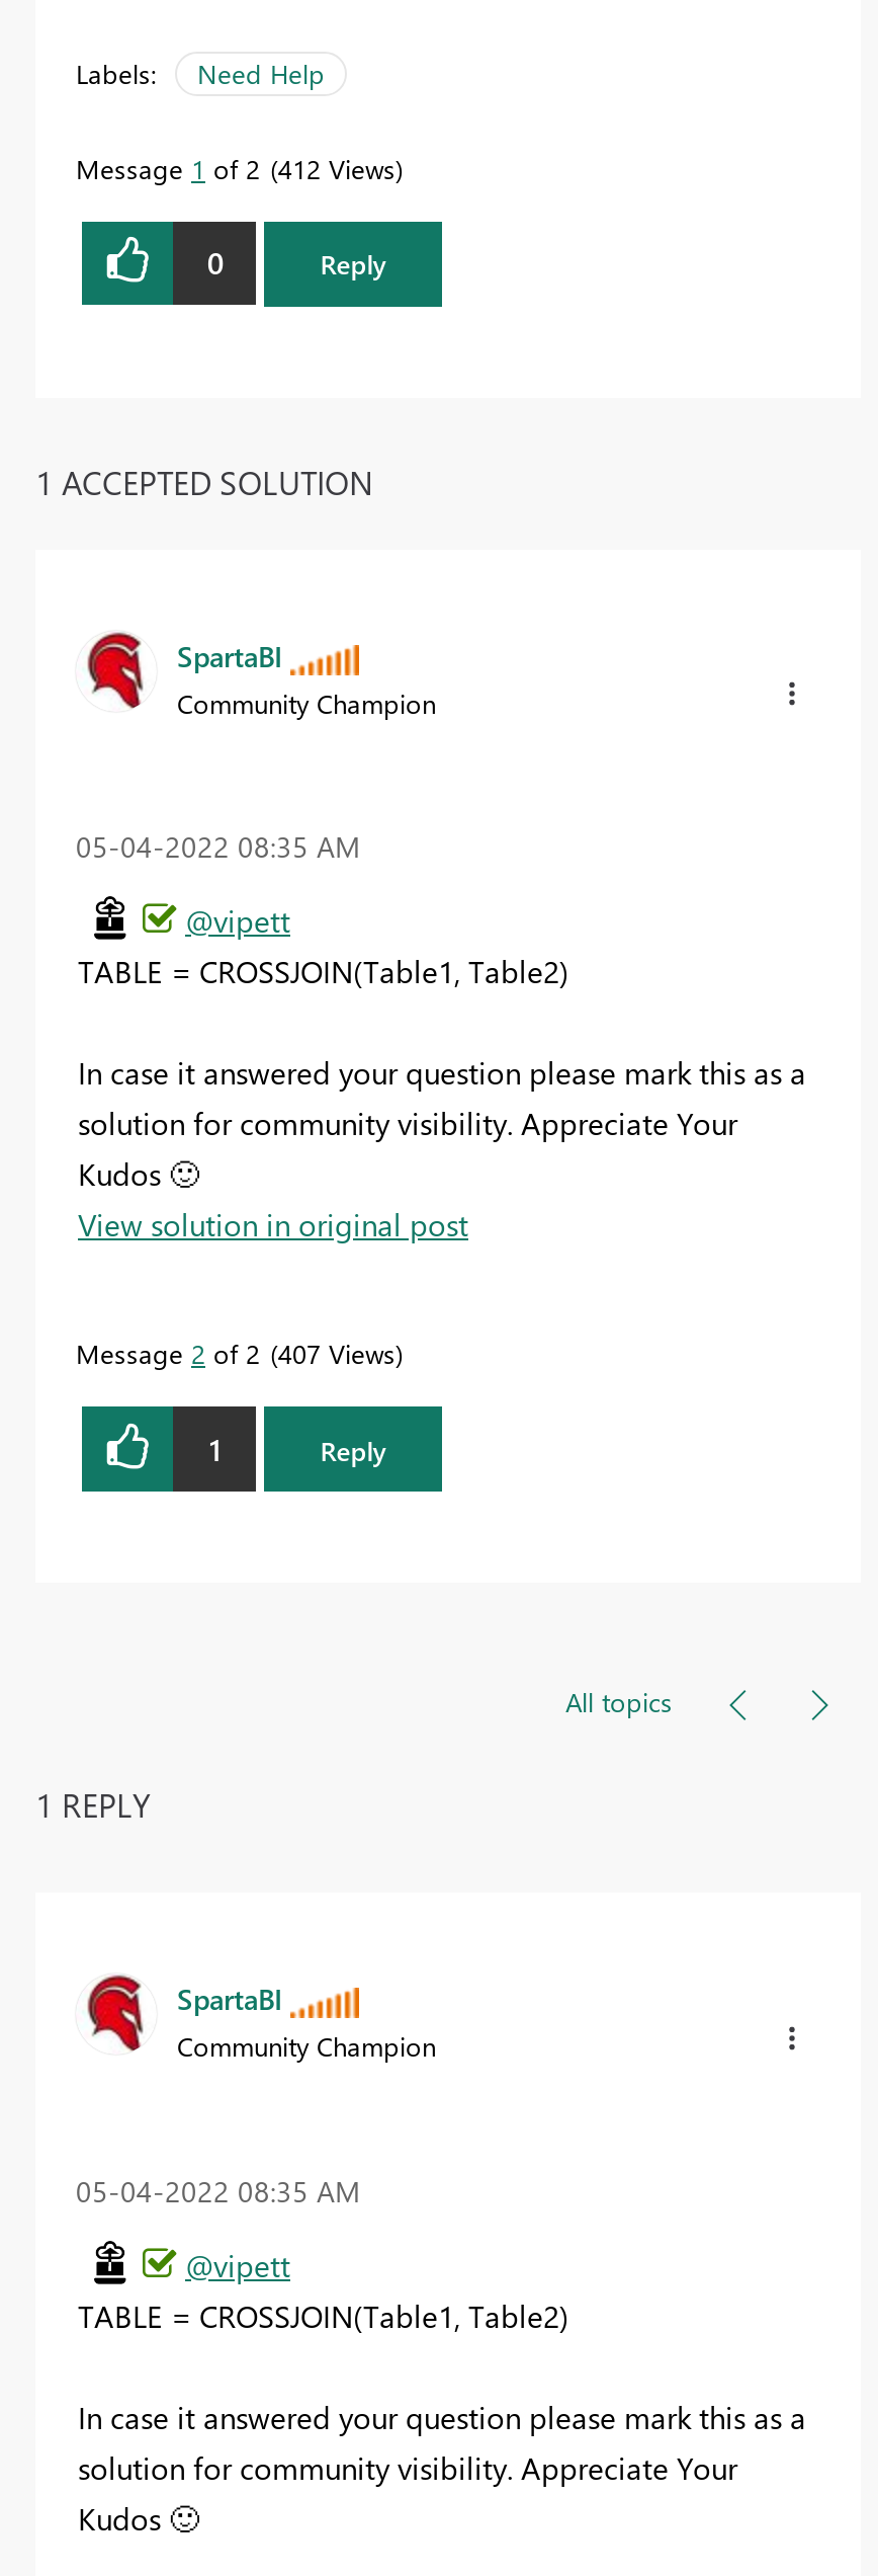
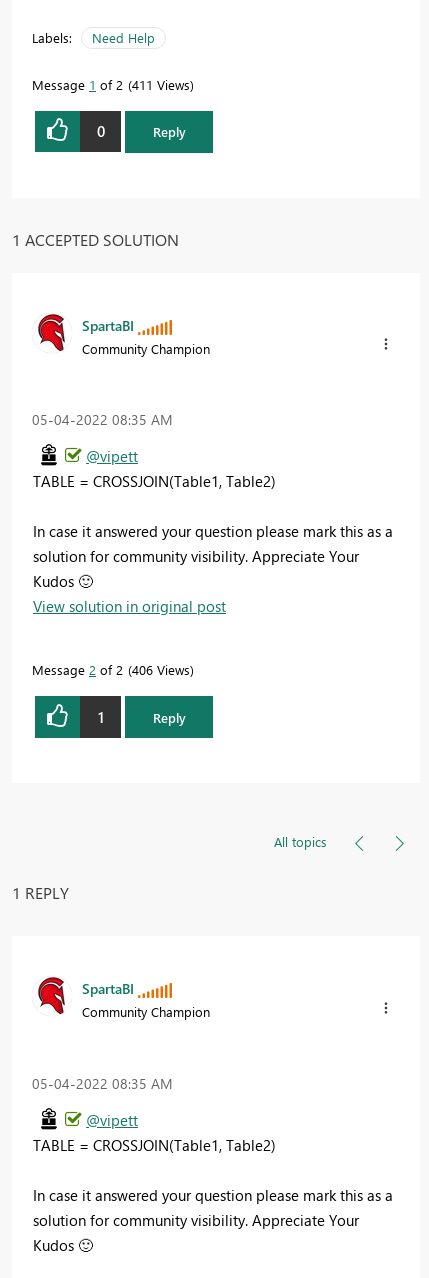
- Message 1 of 2 412 Views
+ Message 1 of 2 411 Views

- Message 2 of 2 407 Views
+ Message 2 of 2 406 Views
